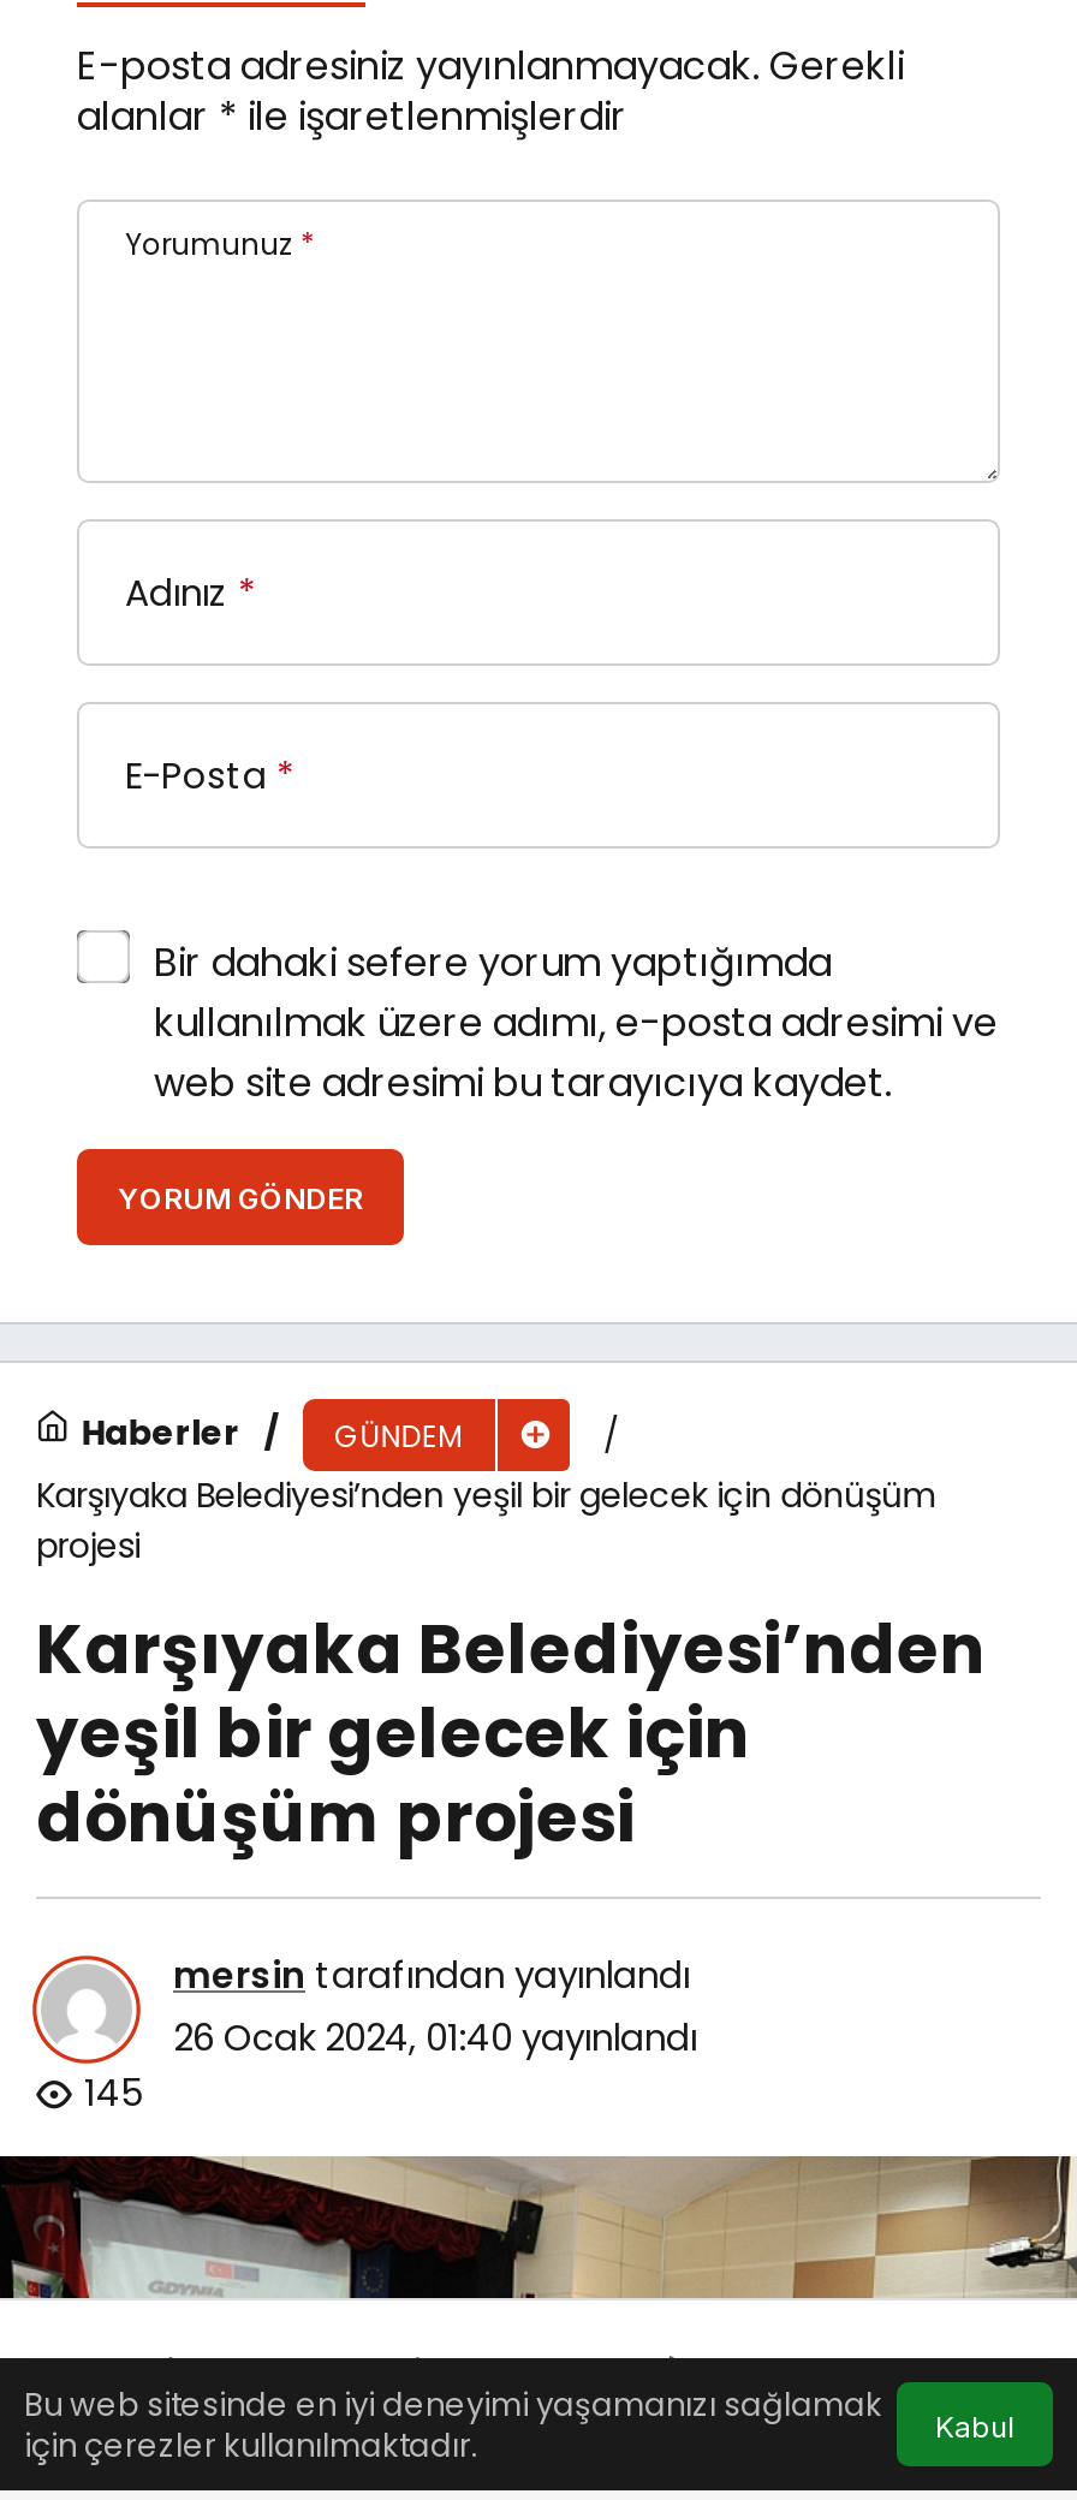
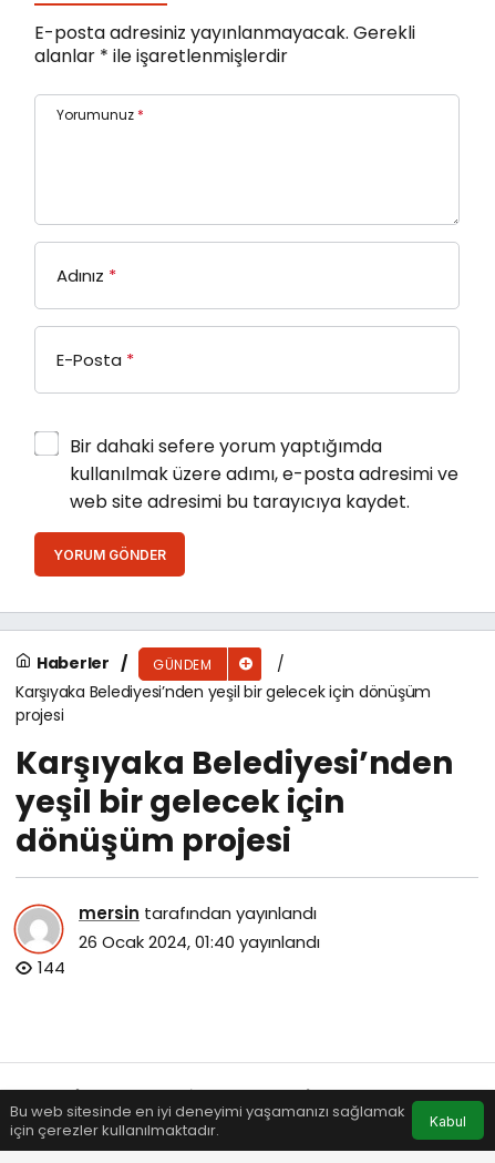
- 145
+ 144

- [image]
